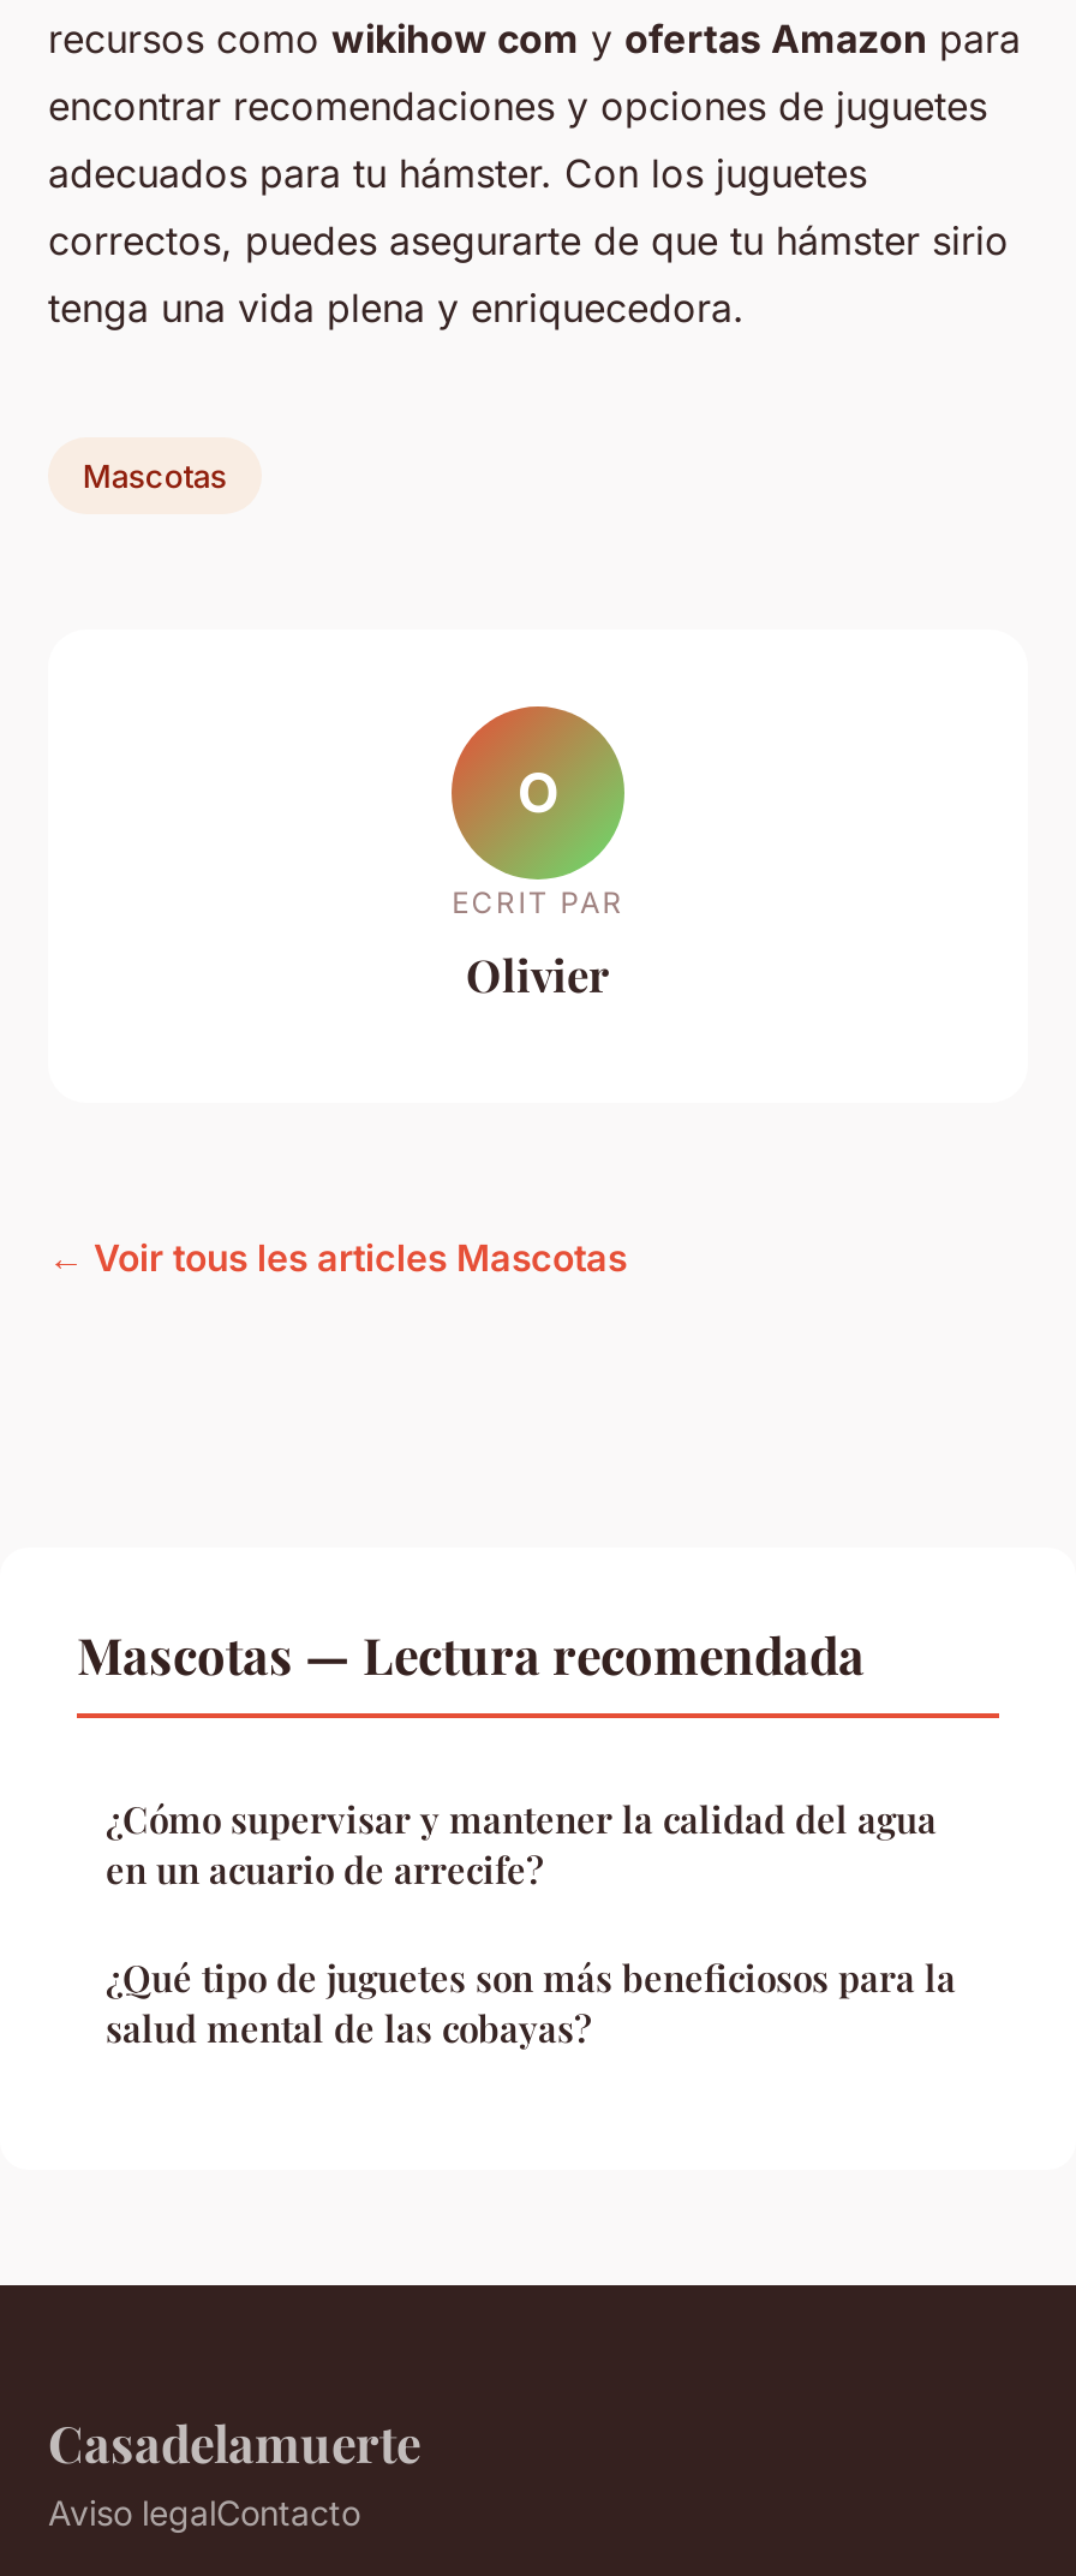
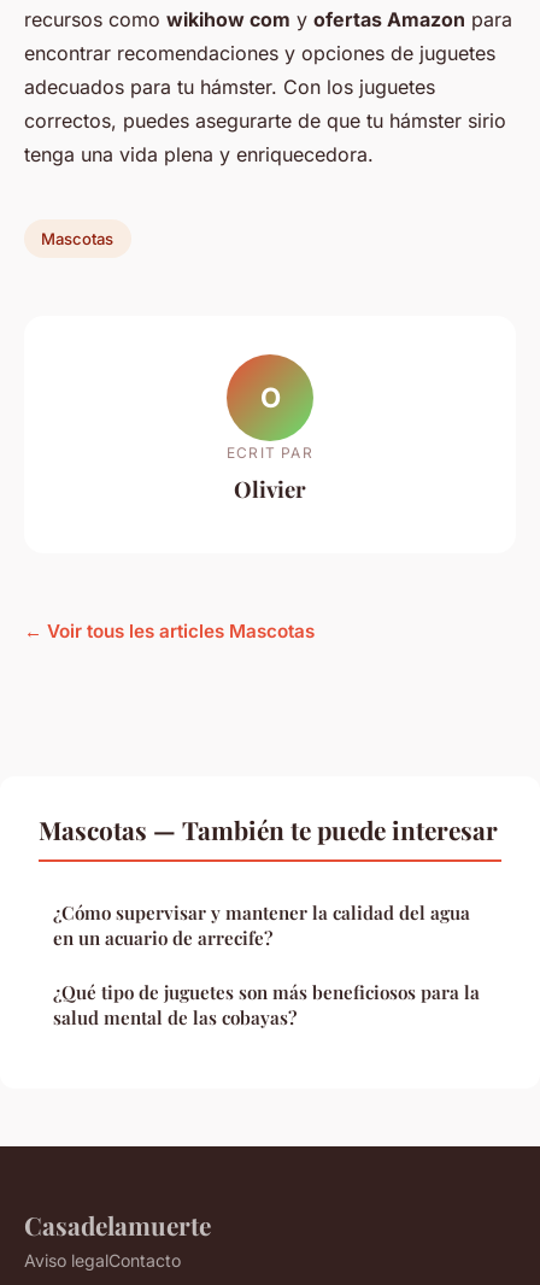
- Mascotas — Lectura recomendada
+ Mascotas — También te puede interesar
